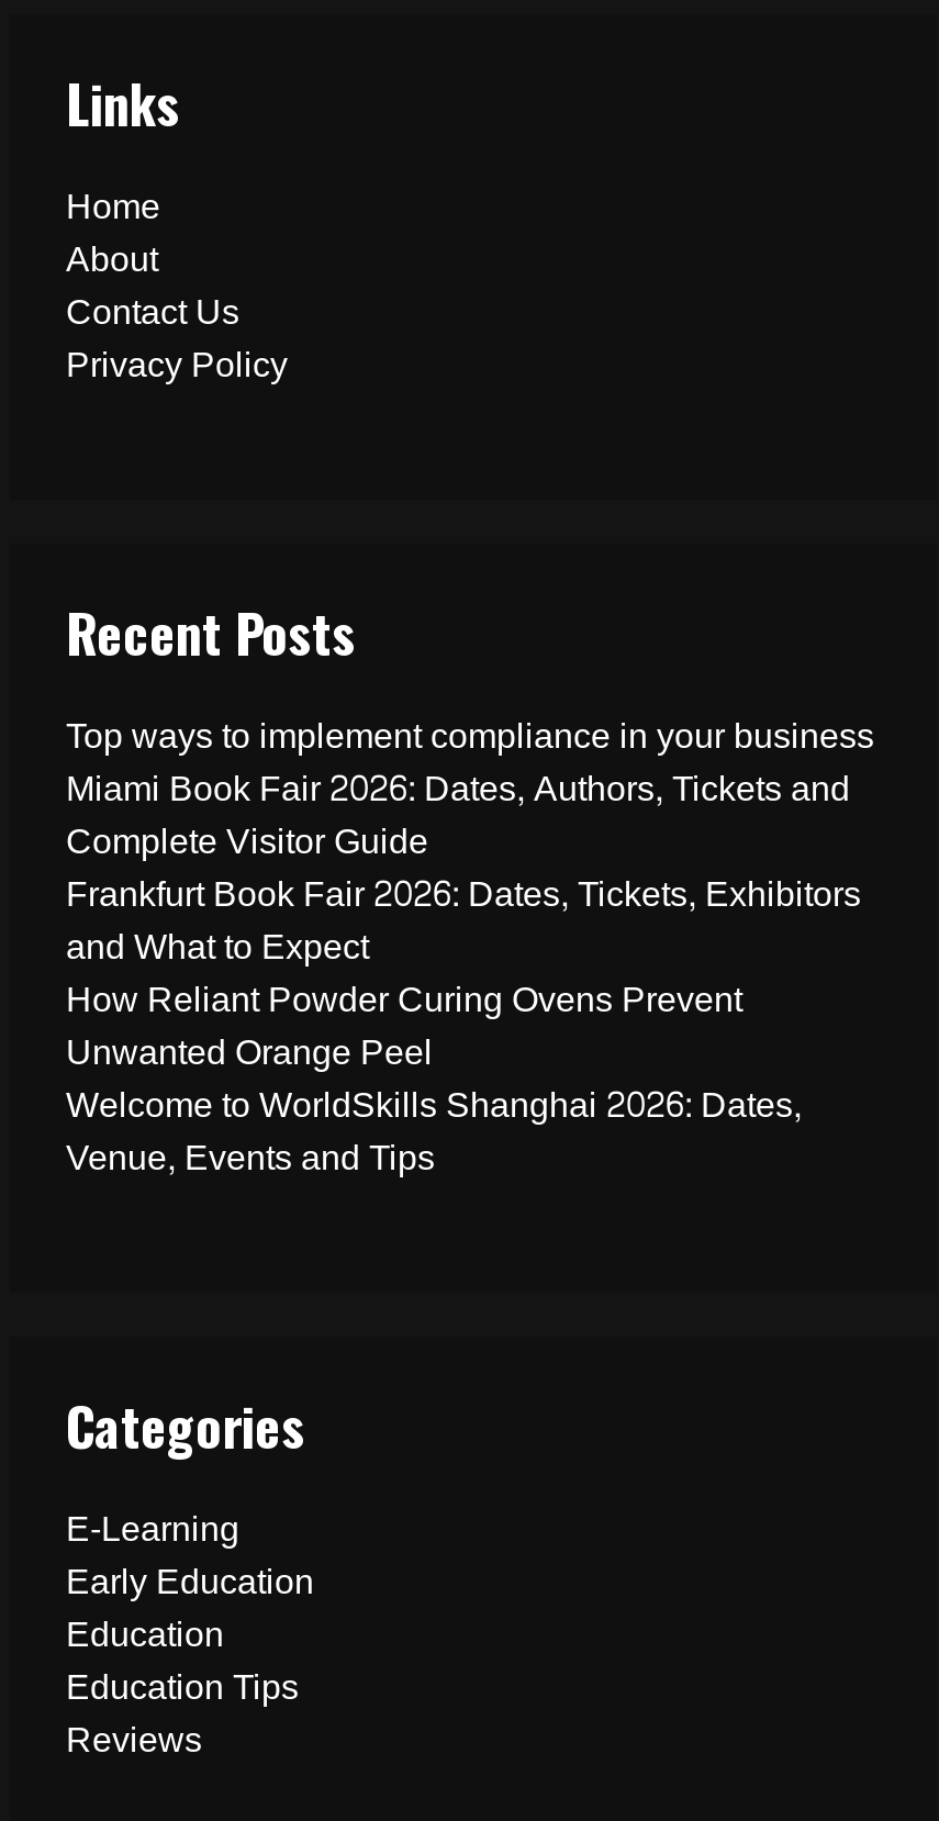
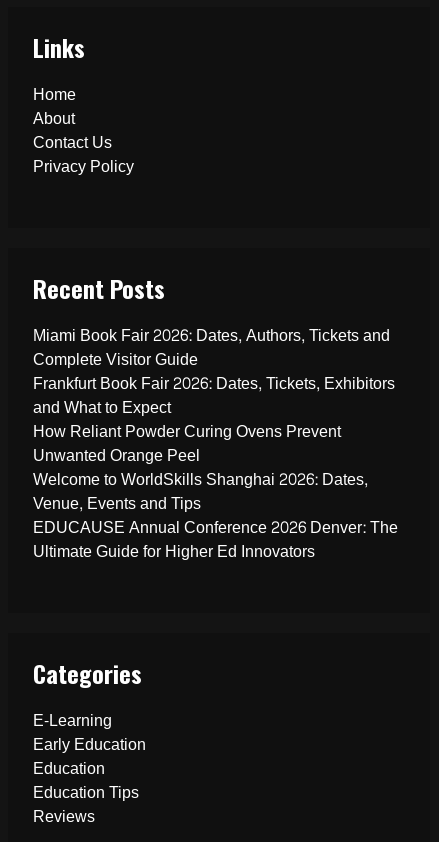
- Top ways to implement compliance in your business

moved up: Miami Book Fair 2026: Dates, Authors, Tickets and | Complete Visitor Guide | Frankfurt Book Fair 2026: Dates, Tickets, Exhibitors | and What to Expect | How Reliant Powder Curing Ovens Prevent | Unwanted Orange Peel | Welcome to WorldSkills Shanghai 2026: Dates, | Venue, Events and Tips

+ EDUCAUSE Annual Conference 2026 Denver: The
+ Ultimate Guide for Higher Ed Innovators
